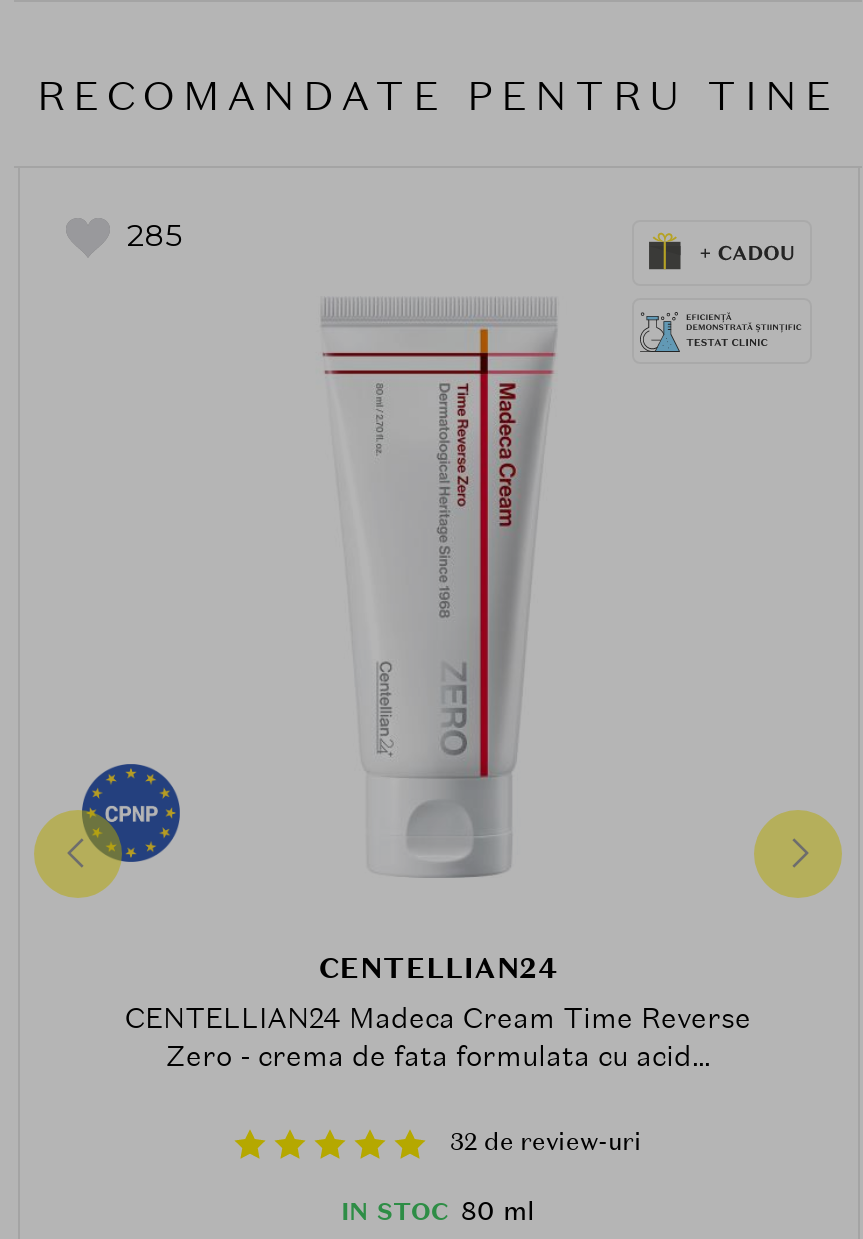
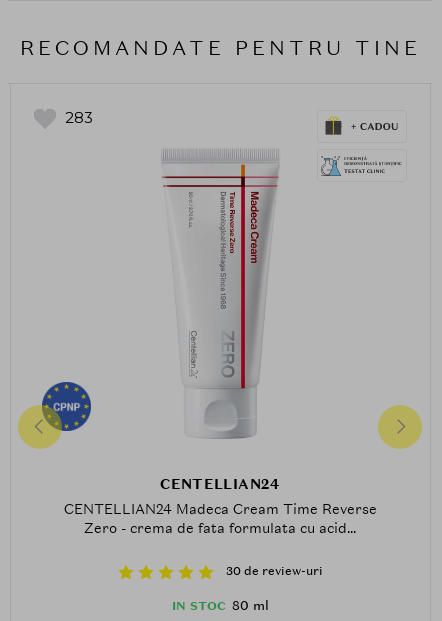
- 285
+ 283

- 32 de review-uri
+ 30 de review-uri
